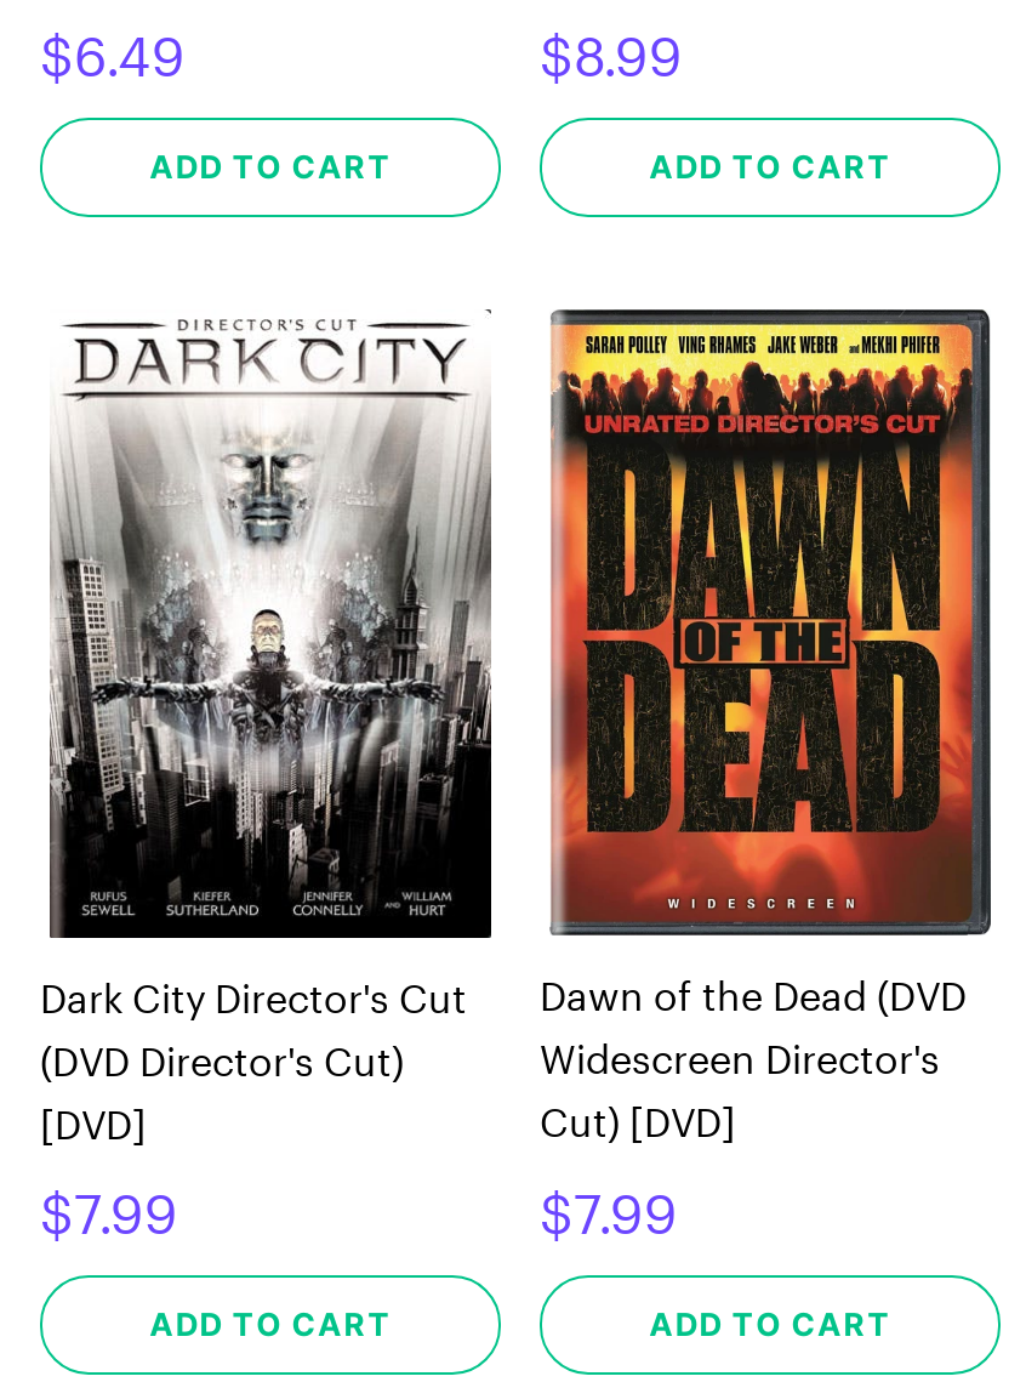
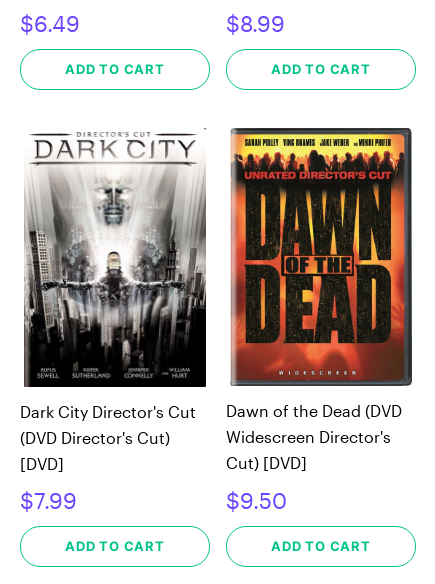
- $7.99
+ $9.50
